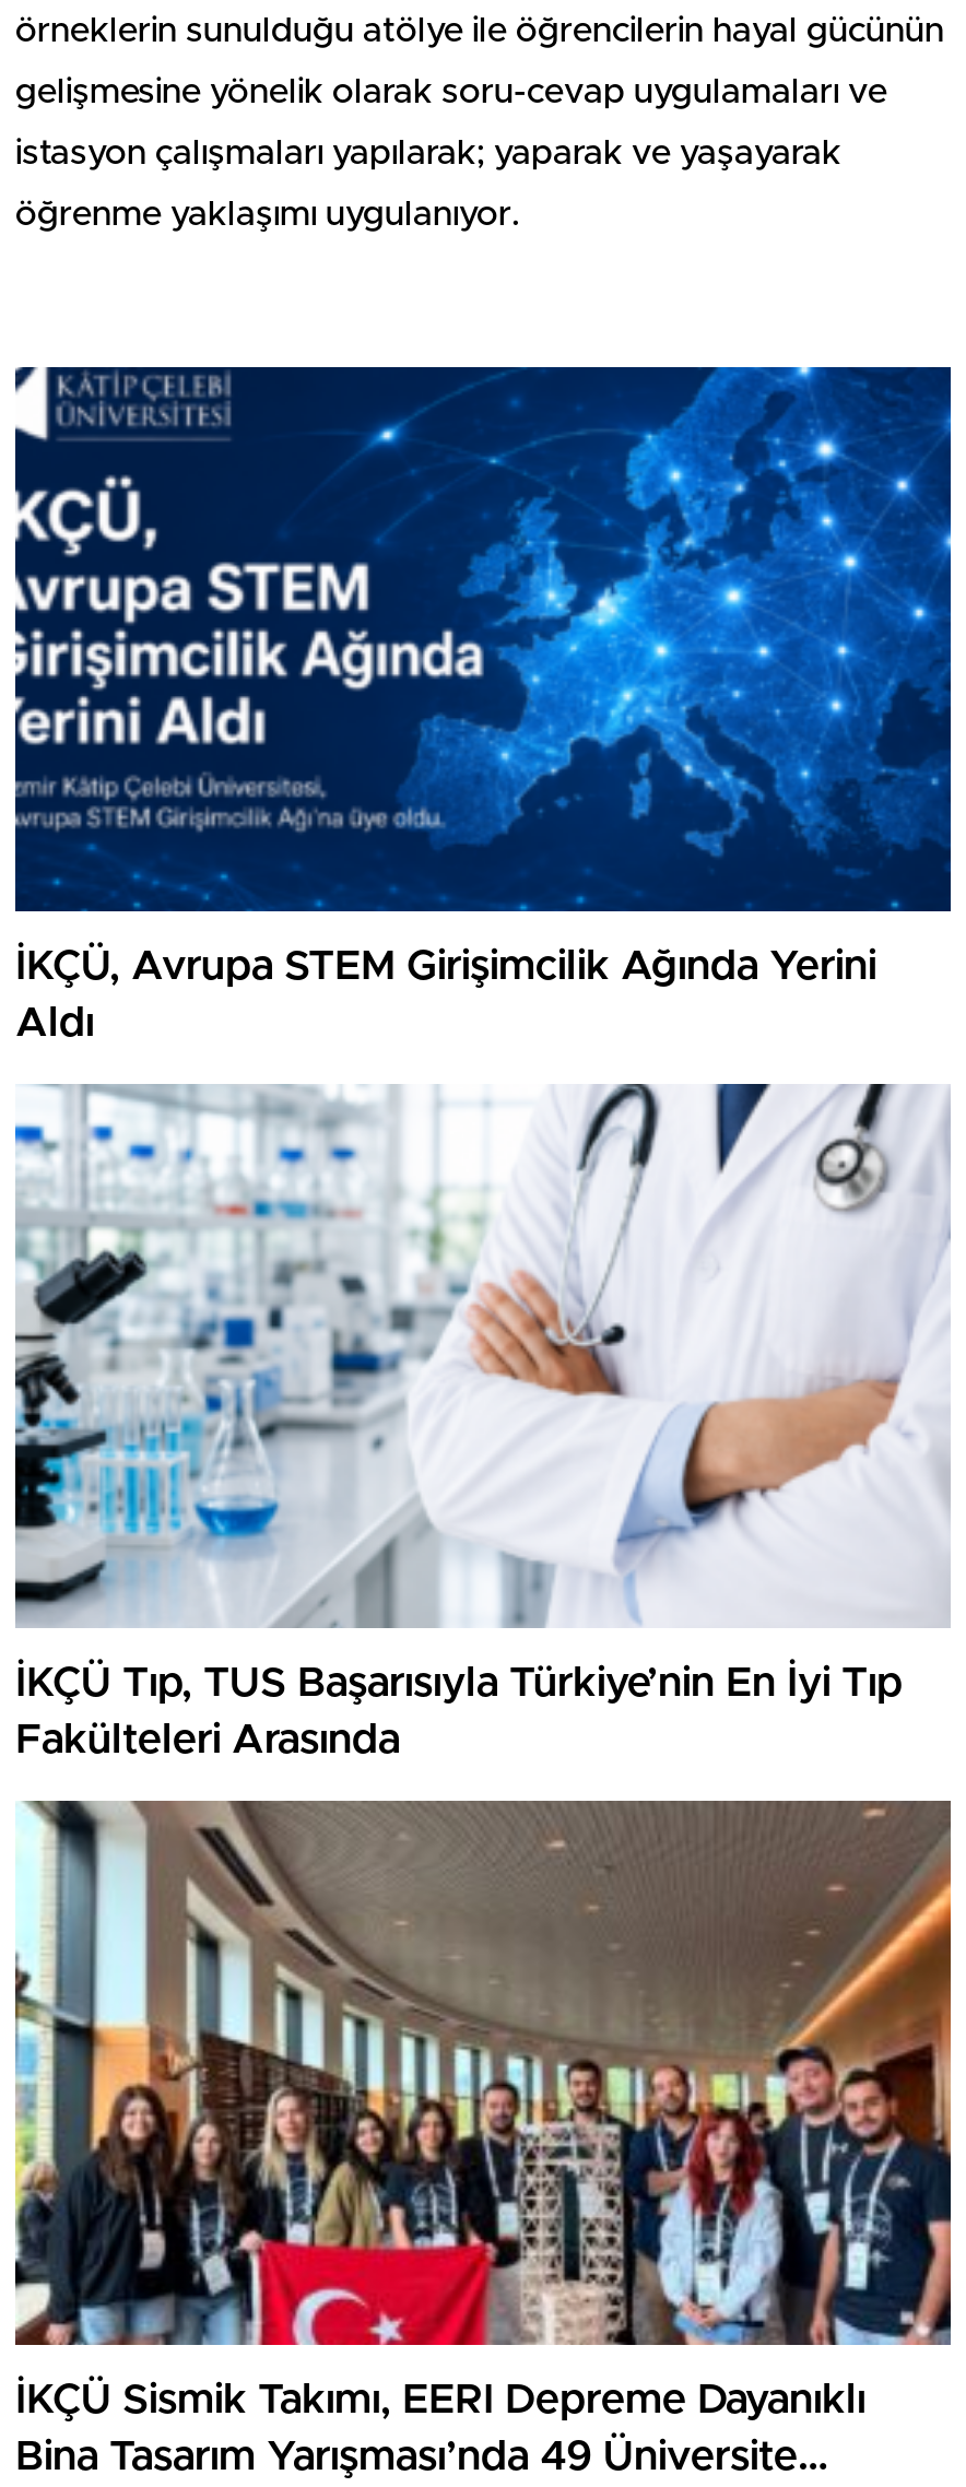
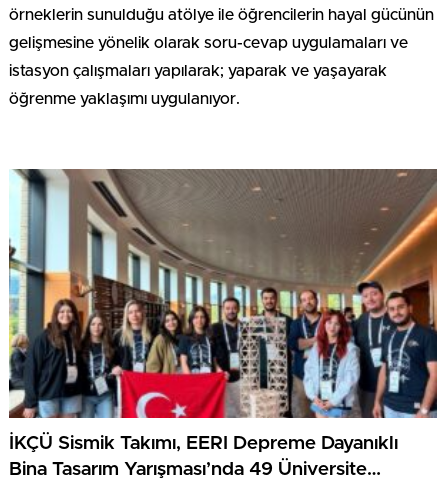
- [image]
- İKÇÜ, Avrupa STEM Girişimcilik Ağında Yerini
- Aldı

- [image]
- İKÇÜ Tıp, TUS Başarısıyla Türkiye’nin En İyi Tıp
- Fakülteleri Arasında
